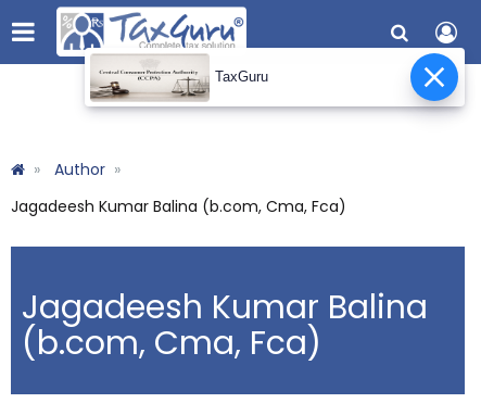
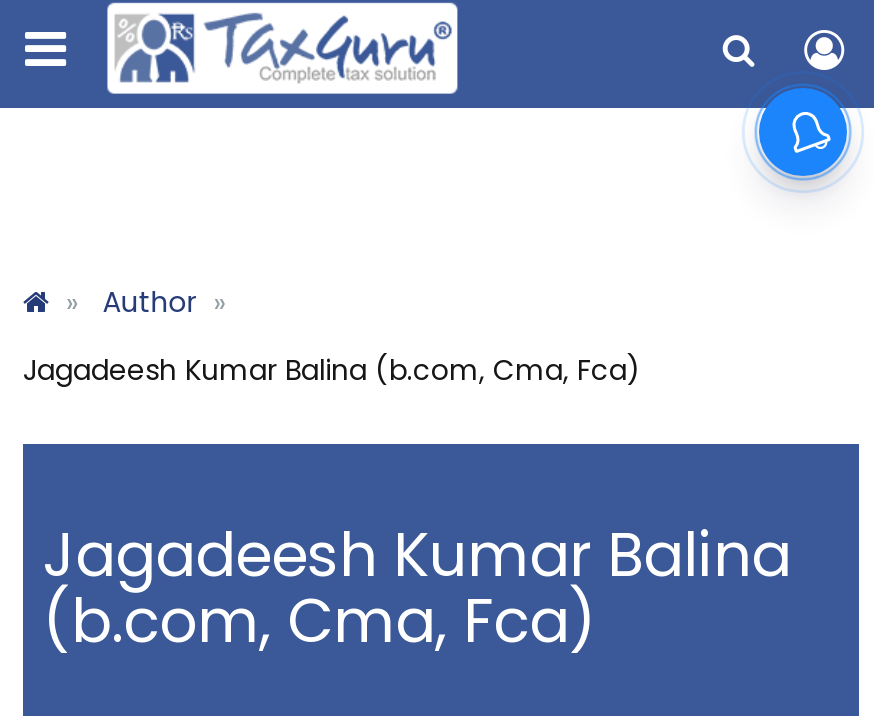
- [image]
+ [image]

- TaxGuru
